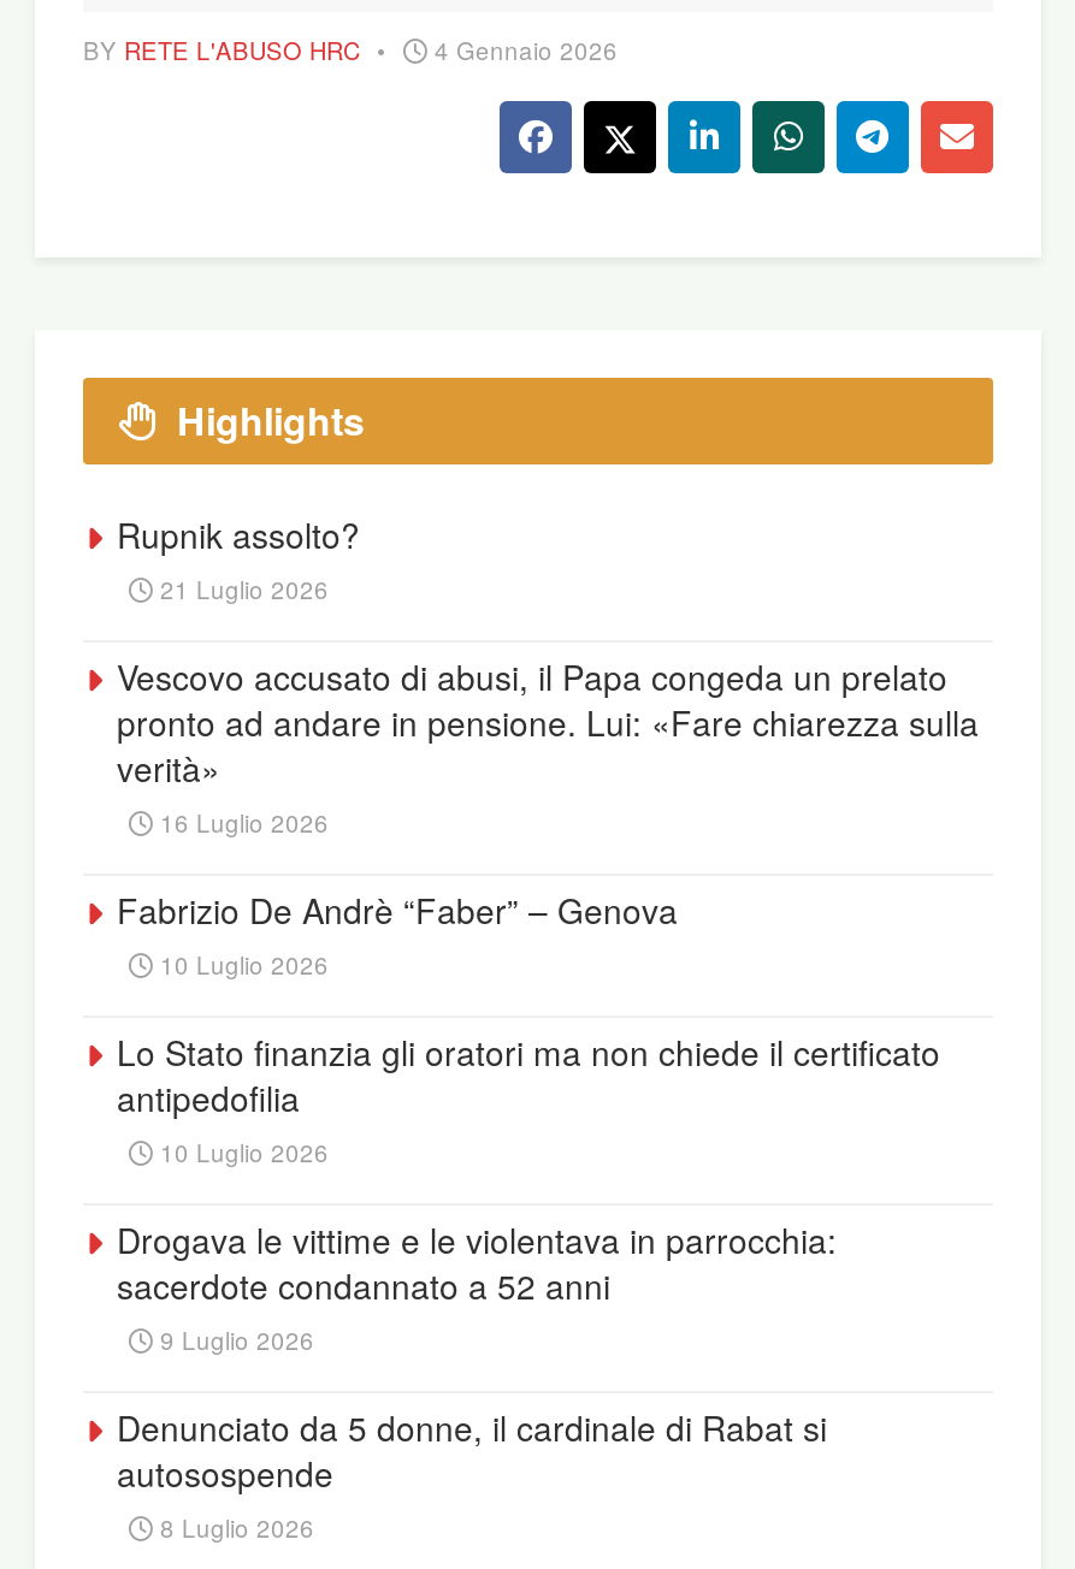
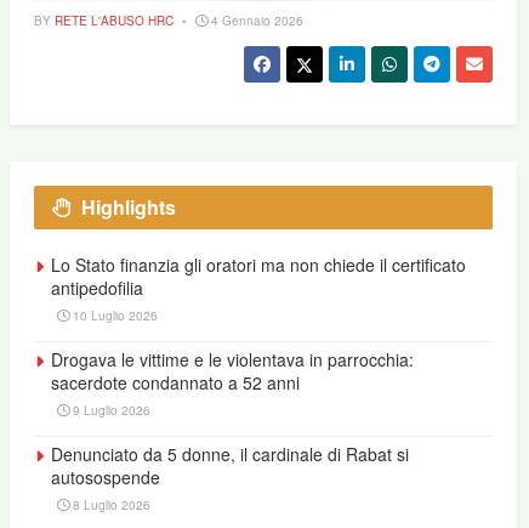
- Rupnik assolto?
- 21 Luglio 2026
- Vescovo accusato di abusi, il Papa congeda un prelato
- pronto ad andare in pensione. Lui: «Fare chiarezza sulla
- verità»
- 16 Luglio 2026
- Fabrizio De Andrè “Faber” – Genova
- 10 Luglio 2026
